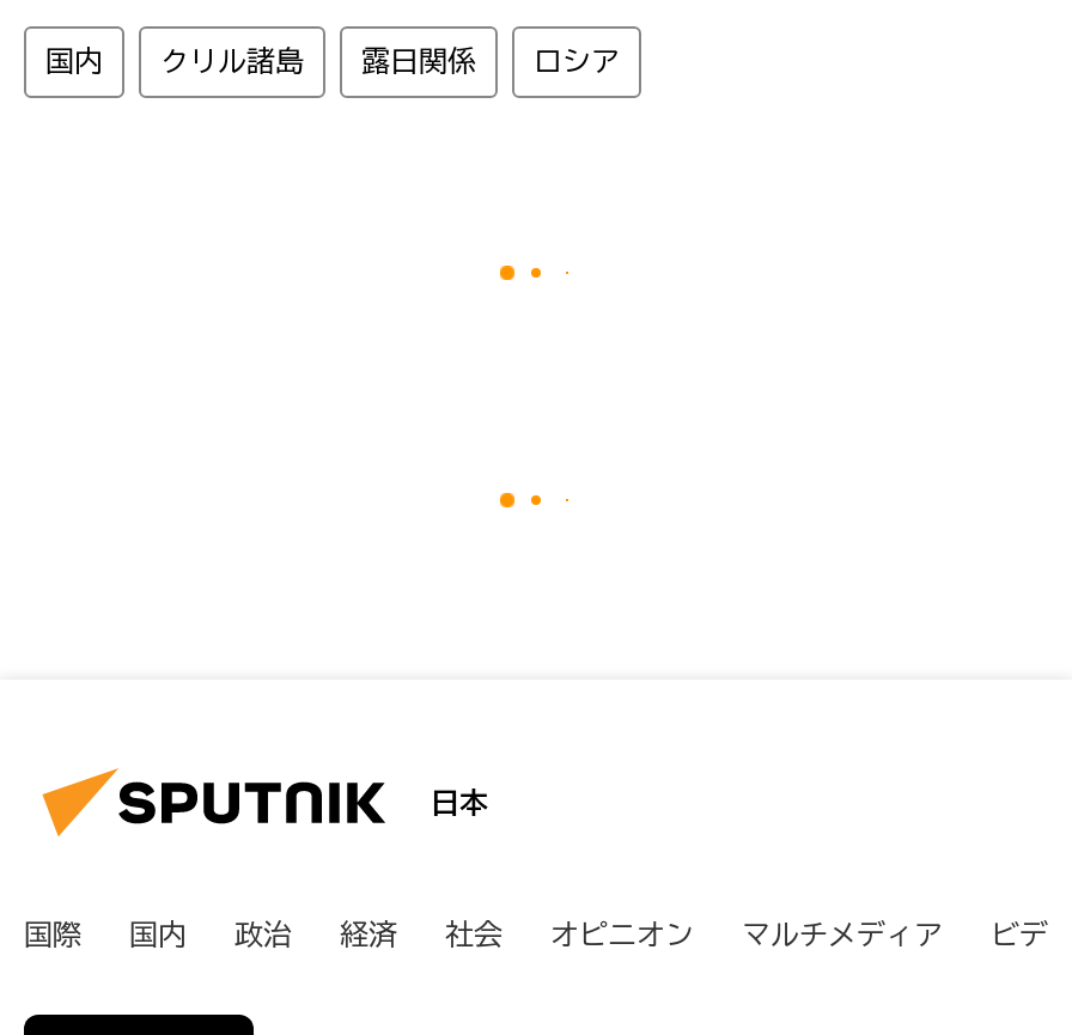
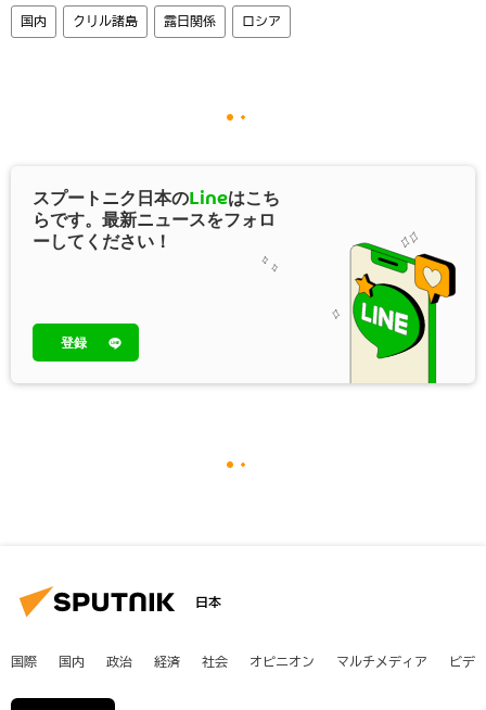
+ スプートニク日本のLineはこち
+ らです。最新ニュースをフォロ
+ ーしてください！

+ 登録

+ [image]
